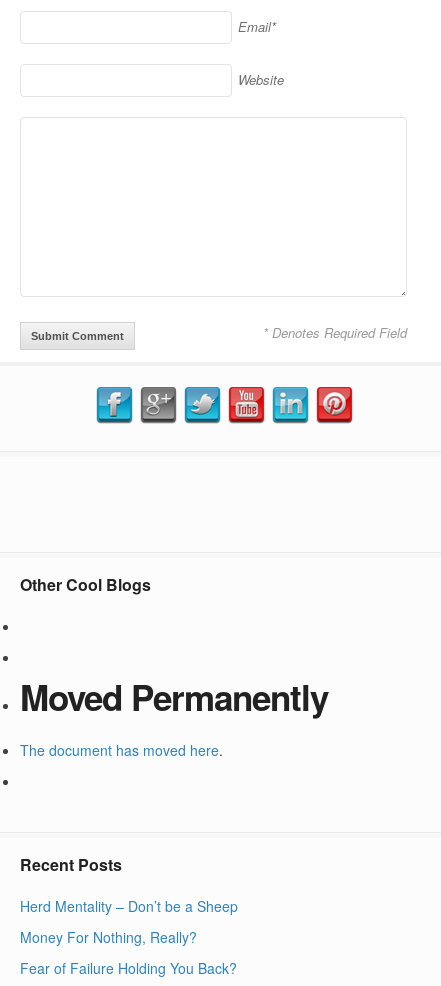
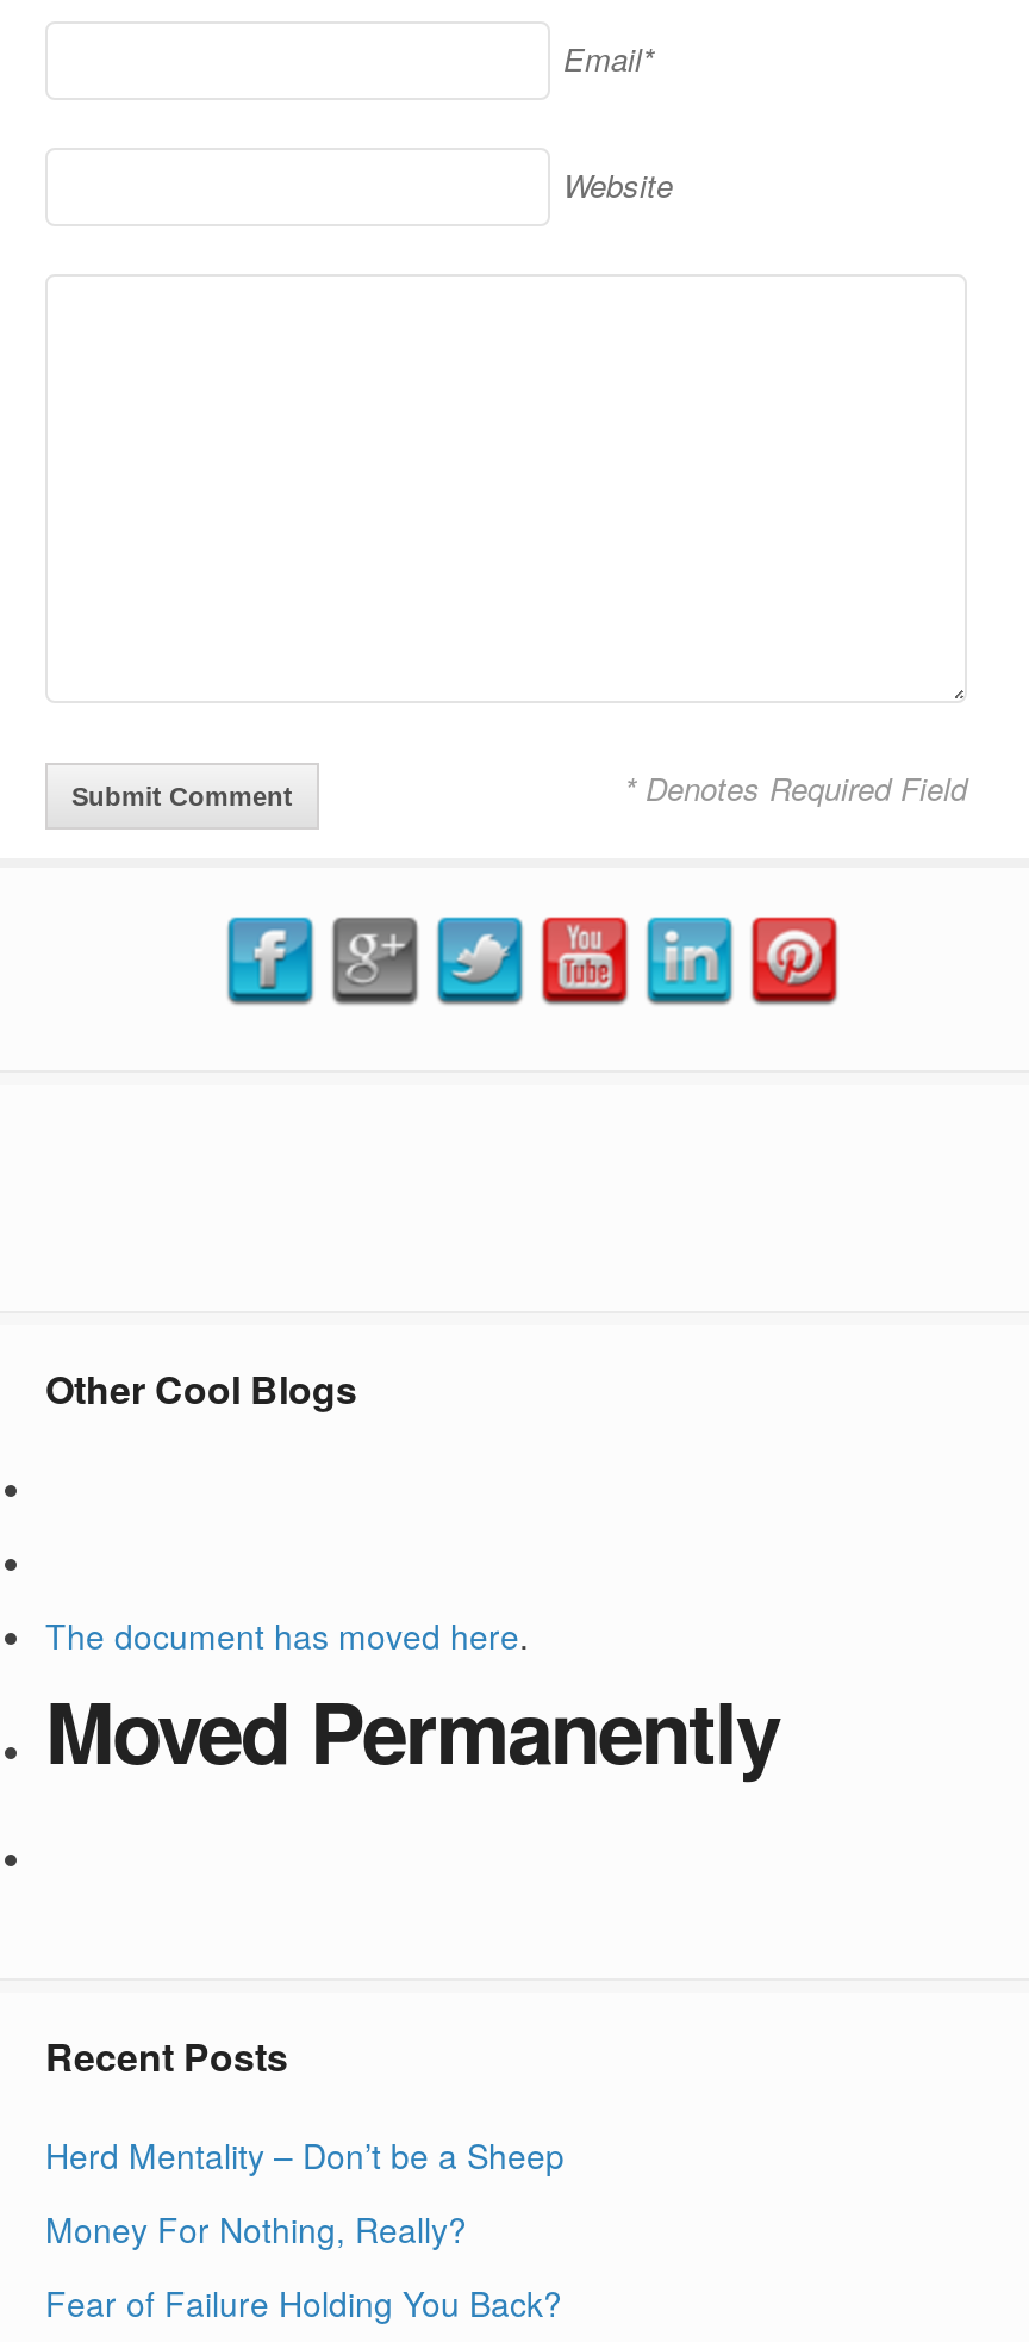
moved down: Moved Permanently

moved up: The document has moved here.
